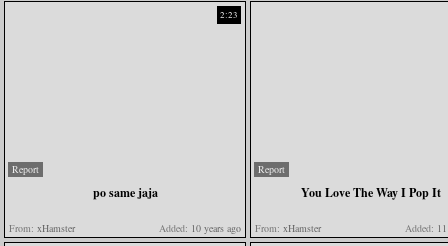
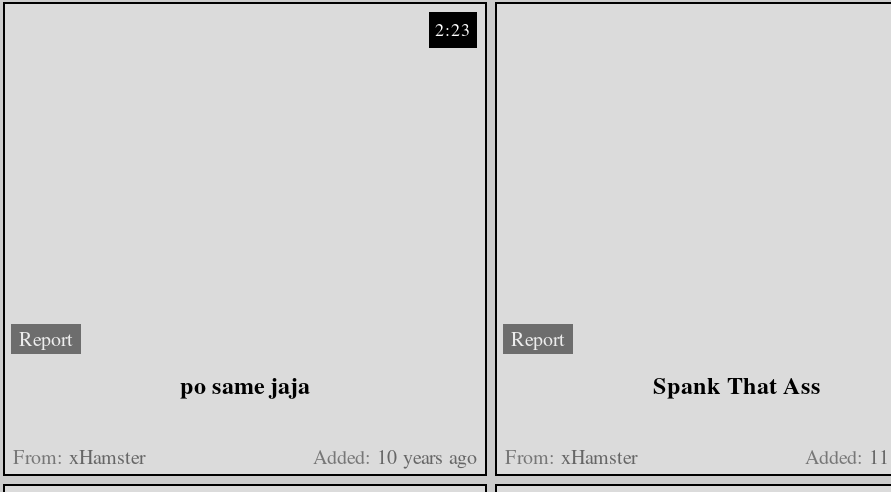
- You Love The Way I Pop It
+ Spank That Ass
